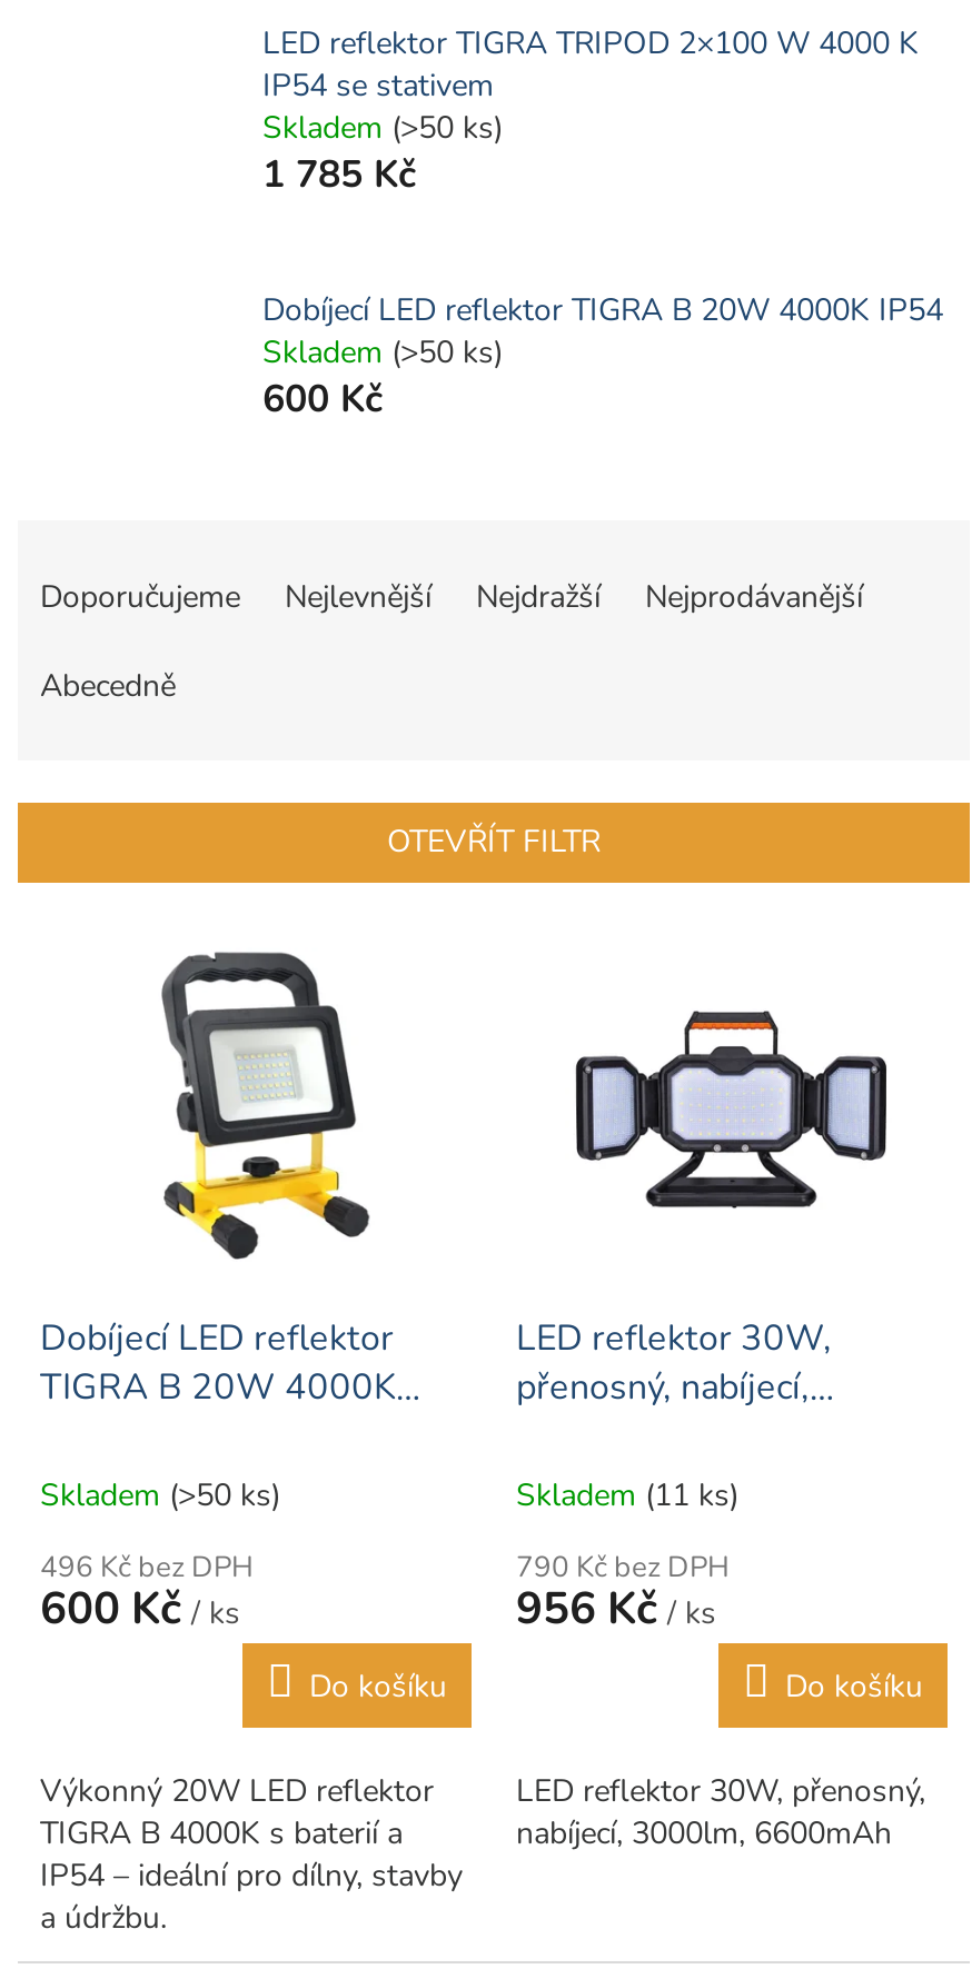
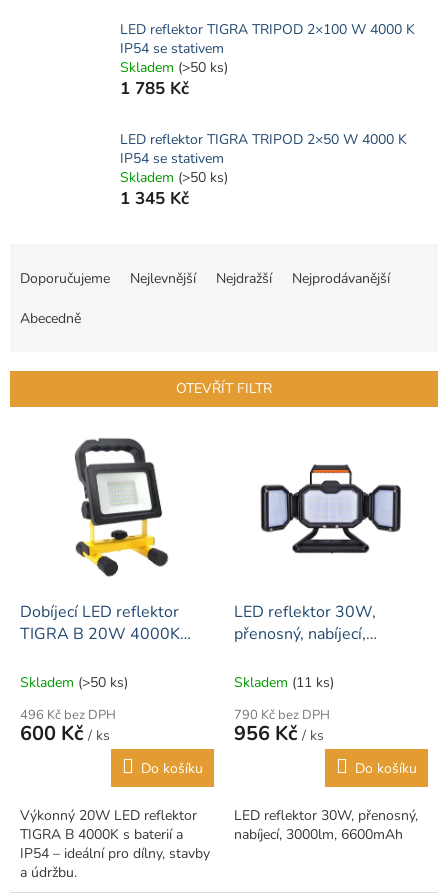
- Dobíjecí LED reflektor TIGRA B 20W 4000K IP54
+ LED reflektor TIGRA TRIPOD 2×50 W 4000 K
+ IP54 se stativem

- 600 Kč
+ 1 345 Kč
